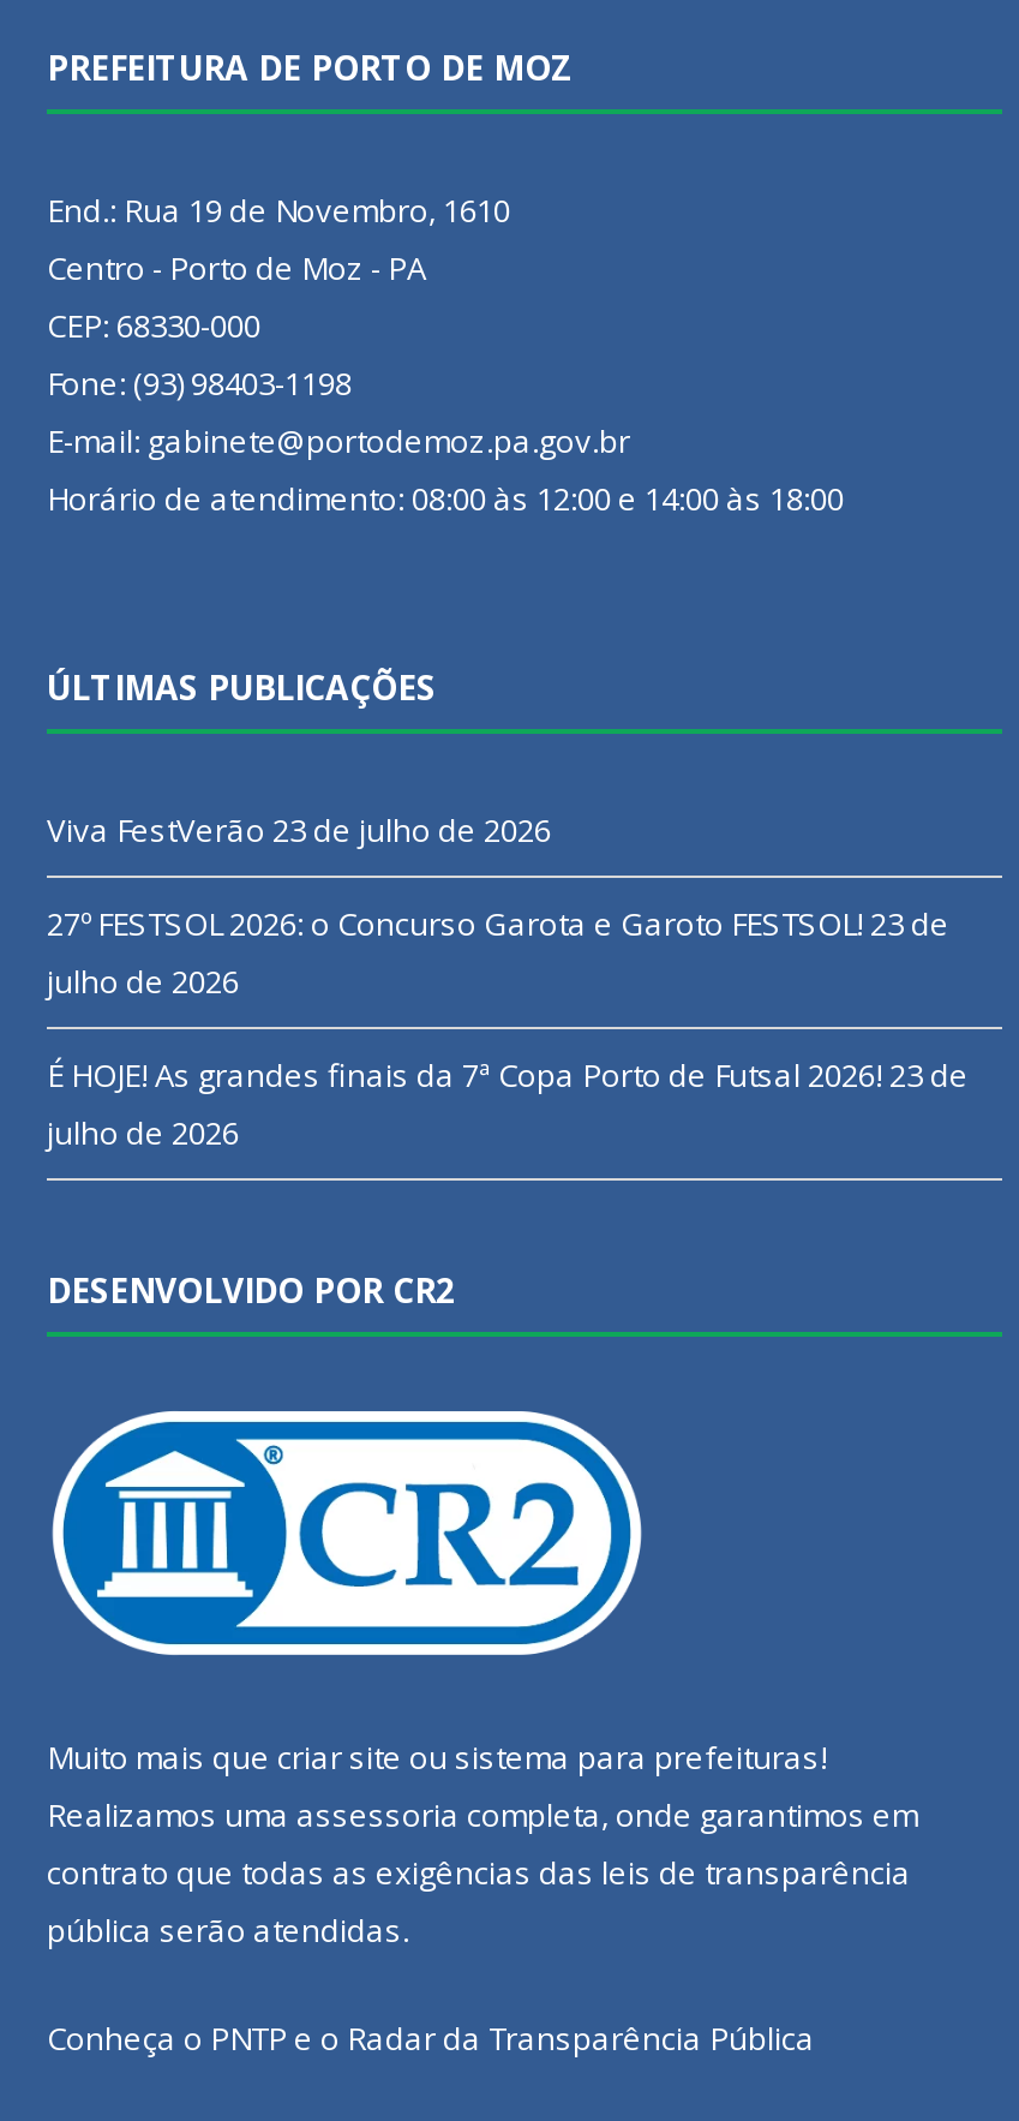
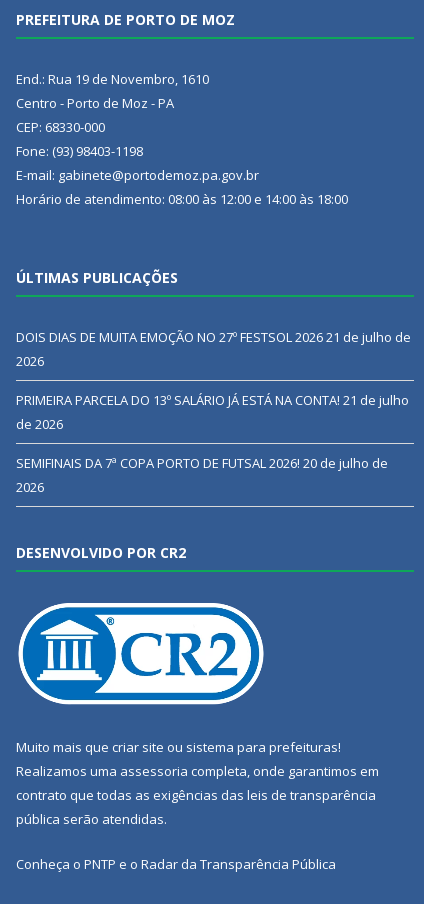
- Viva FestVerão 23 de julho de 2026
+ DOIS DIAS DE MUITA EMOÇÃO NO 27º FESTSOL 2026 21 de julho de
+ 2026

- 27º FESTSOL 2026: o Concurso Garota e Garoto FESTSOL! 23 de
- julho de 2026
+ PRIMEIRA PARCELA DO 13º SALÁRIO JÁ ESTÁ NA CONTA! 21 de julho
+ de 2026

- É HOJE! As grandes finais da 7ª Copa Porto de Futsal 2026! 23 de
- julho de 2026
+ SEMIFINAIS DA 7ª COPA PORTO DE FUTSAL 2026! 20 de julho de
+ 2026
